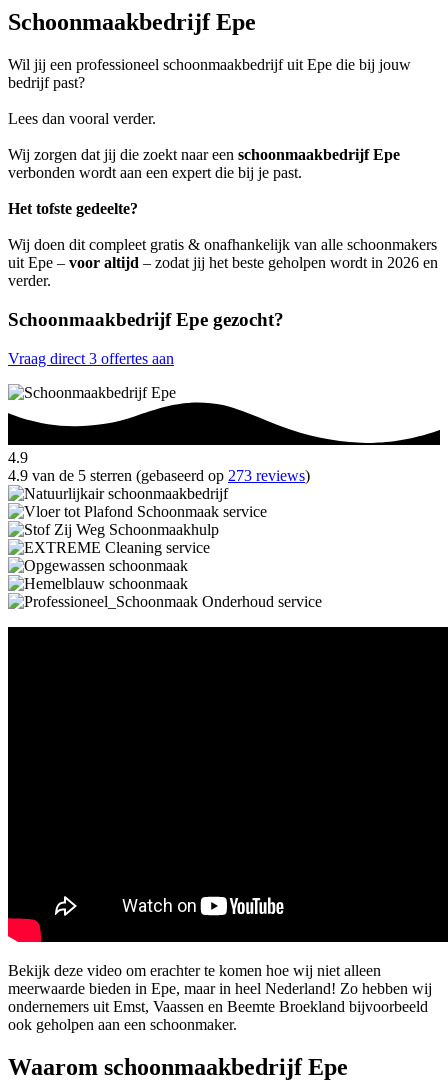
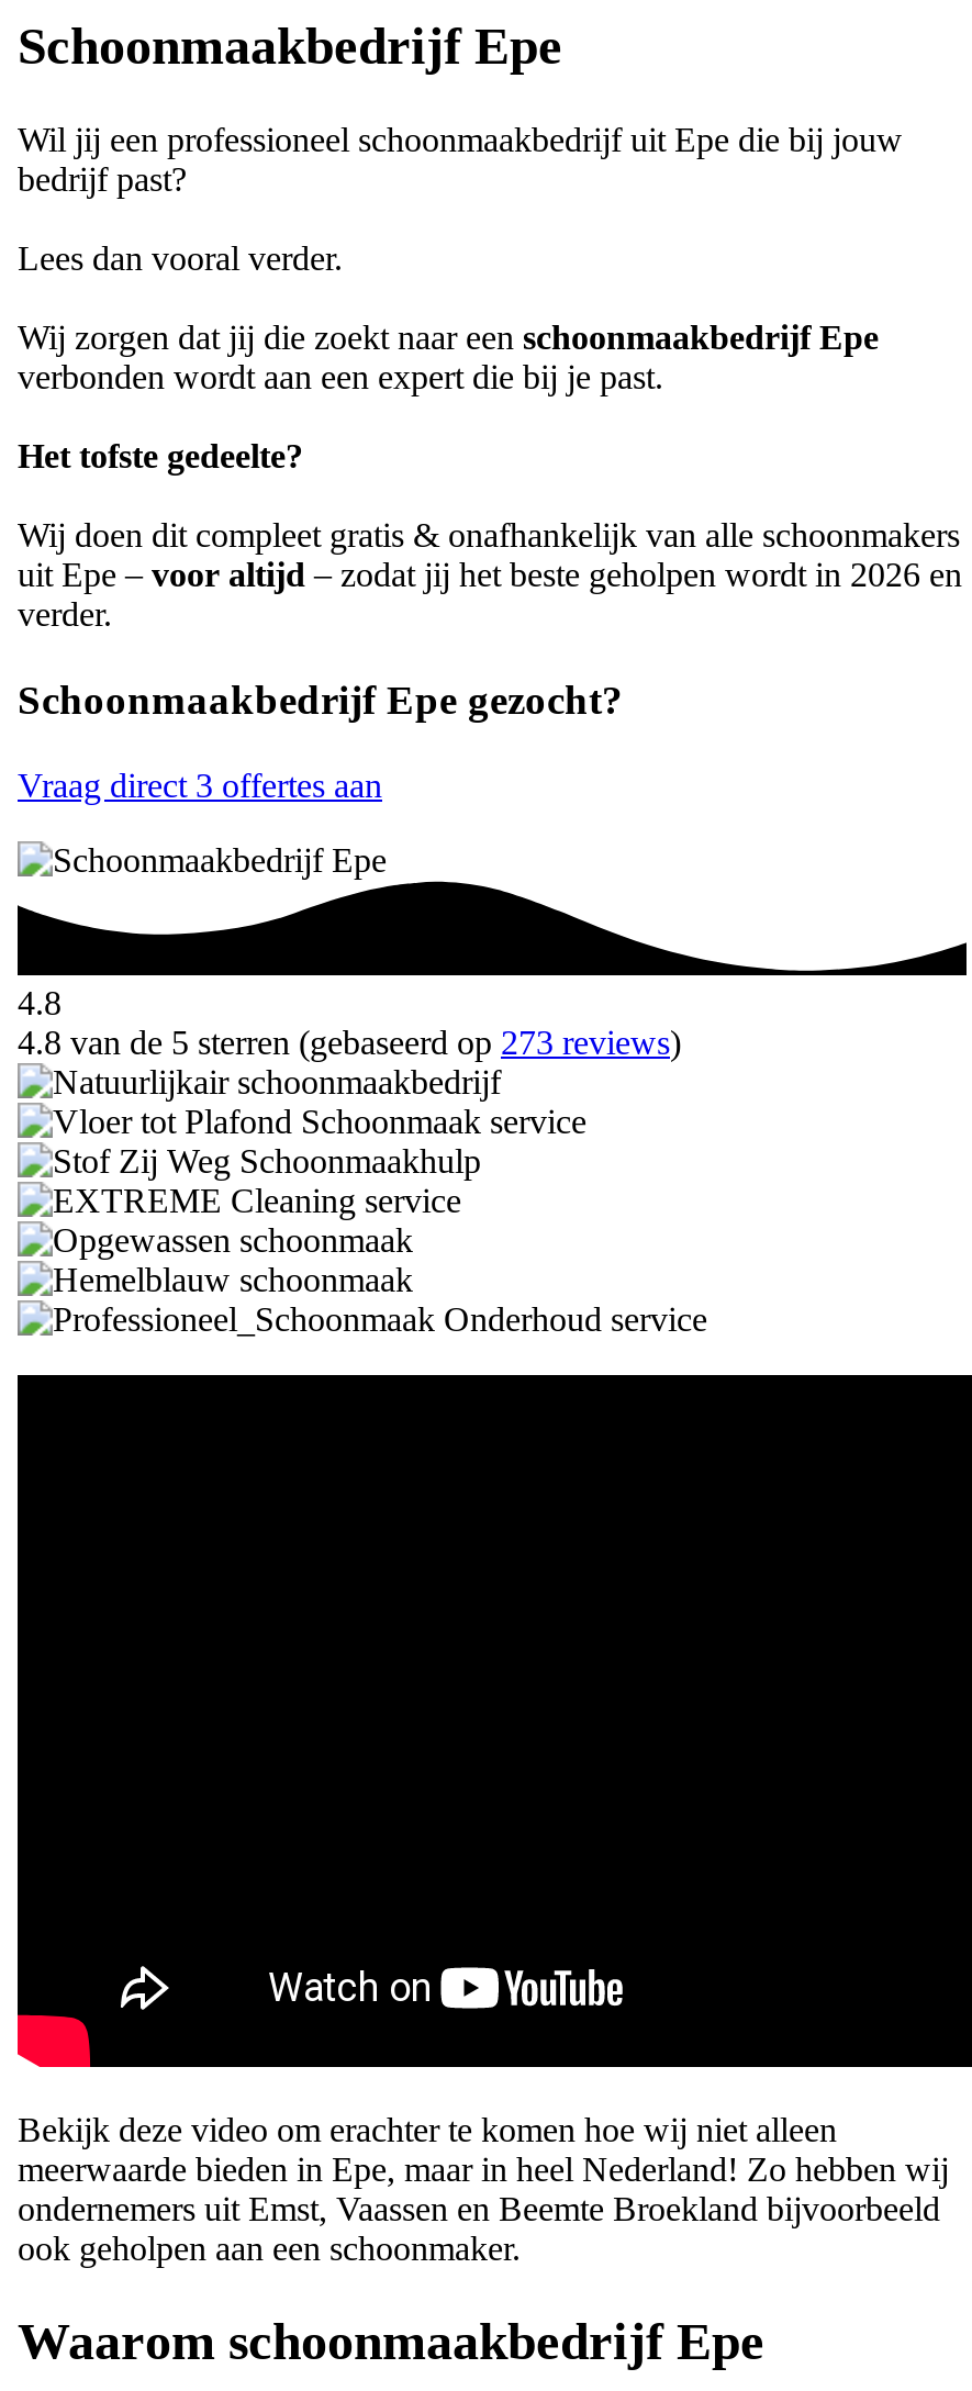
- 4.9
+ 4.8

- 4.9 van de 5 sterren (gebaseerd op 273 reviews)
+ 4.8 van de 5 sterren (gebaseerd op 273 reviews)
